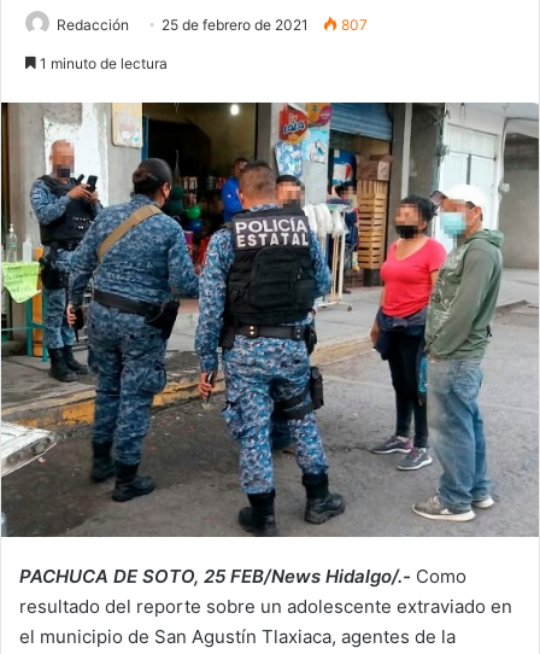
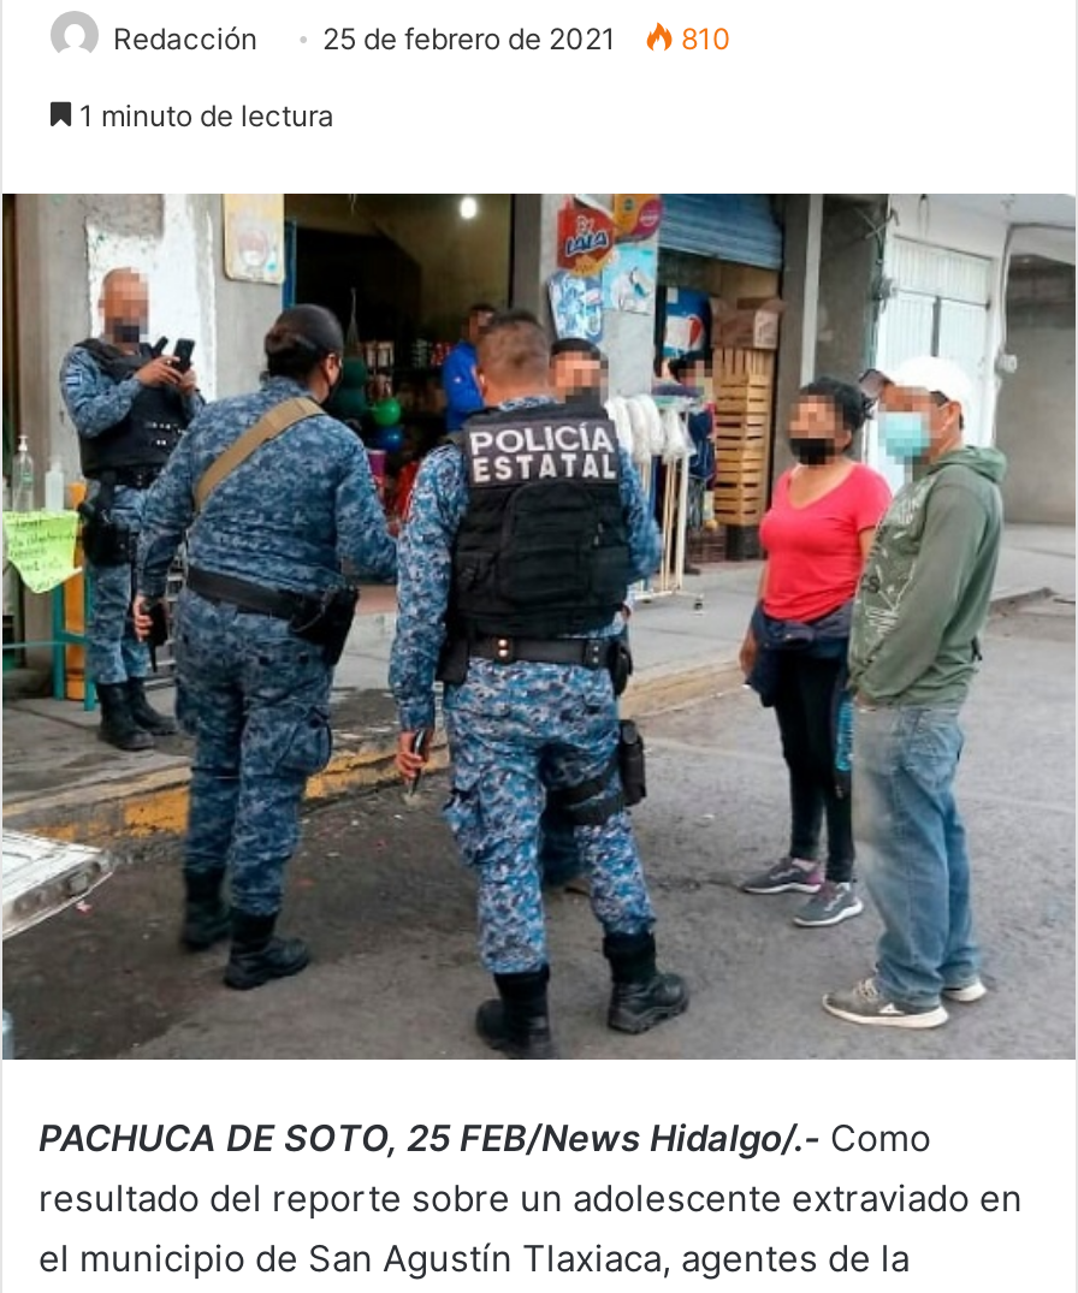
- Redacción 25 de febrero de 2021 807
+ Redacción 25 de febrero de 2021 810
